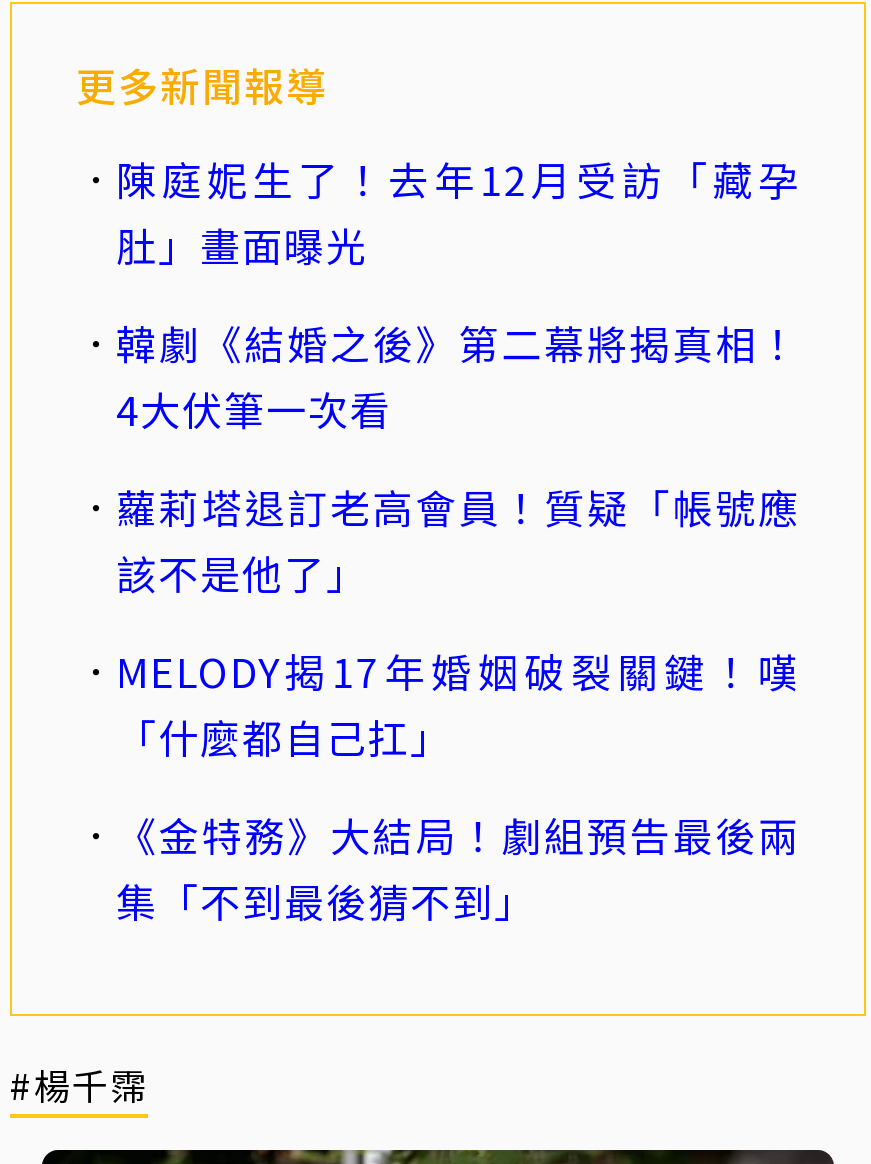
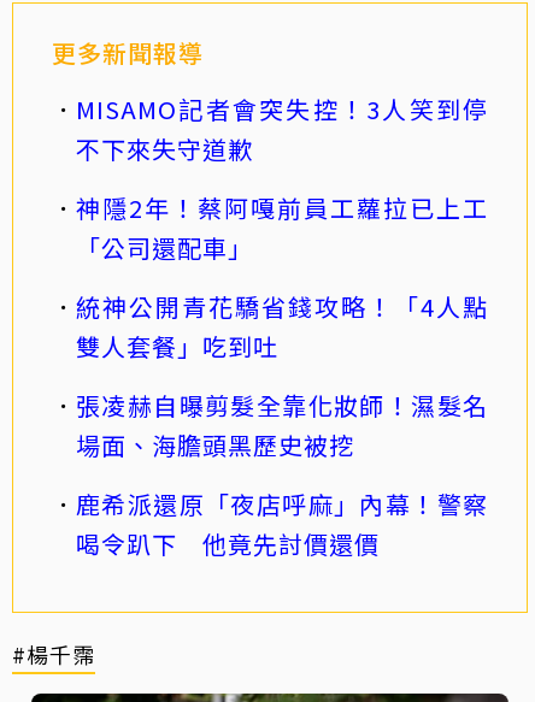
- 陳庭妮生了！去年12月受訪「藏孕
- 肚」畫面曝光
+ MISAMO記者會突失控！3人笑到停
+ 不下來失守道歉

- 韓劇《結婚之後》第二幕將揭真相！
- 4大伏筆一次看
+ 神隱2年！蔡阿嘎前員工蘿拉已上工
+ 「公司還配車」

- 蘿莉塔退訂老高會員！質疑「帳號應
- 該不是他了」
+ 統神公開青花驕省錢攻略！「4人點
+ 雙人套餐」吃到吐

- MELODY揭17年婚姻破裂關鍵！嘆
- 「什麼都自己扛」
+ 張凌赫自曝剪髮全靠化妝師！濕髮名
+ 場面、海膽頭黑歷史被挖

- 《金特務》大結局！劇組預告最後兩
- 集「不到最後猜不到」
+ 鹿希派還原「夜店呼麻」內幕！警察
+ 喝令趴下 他竟先討價還價
